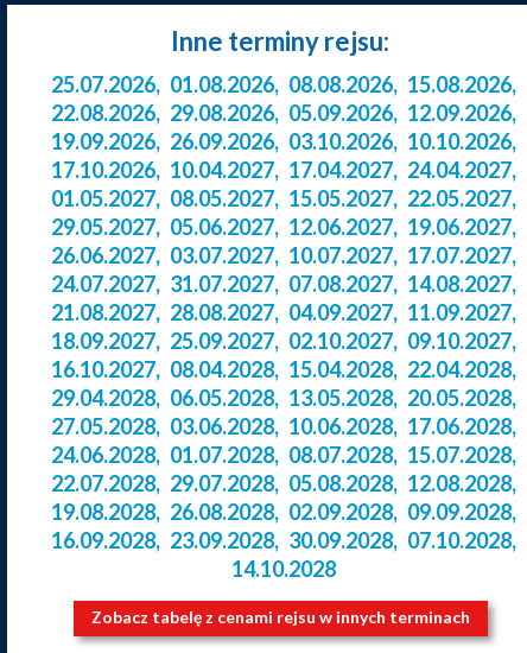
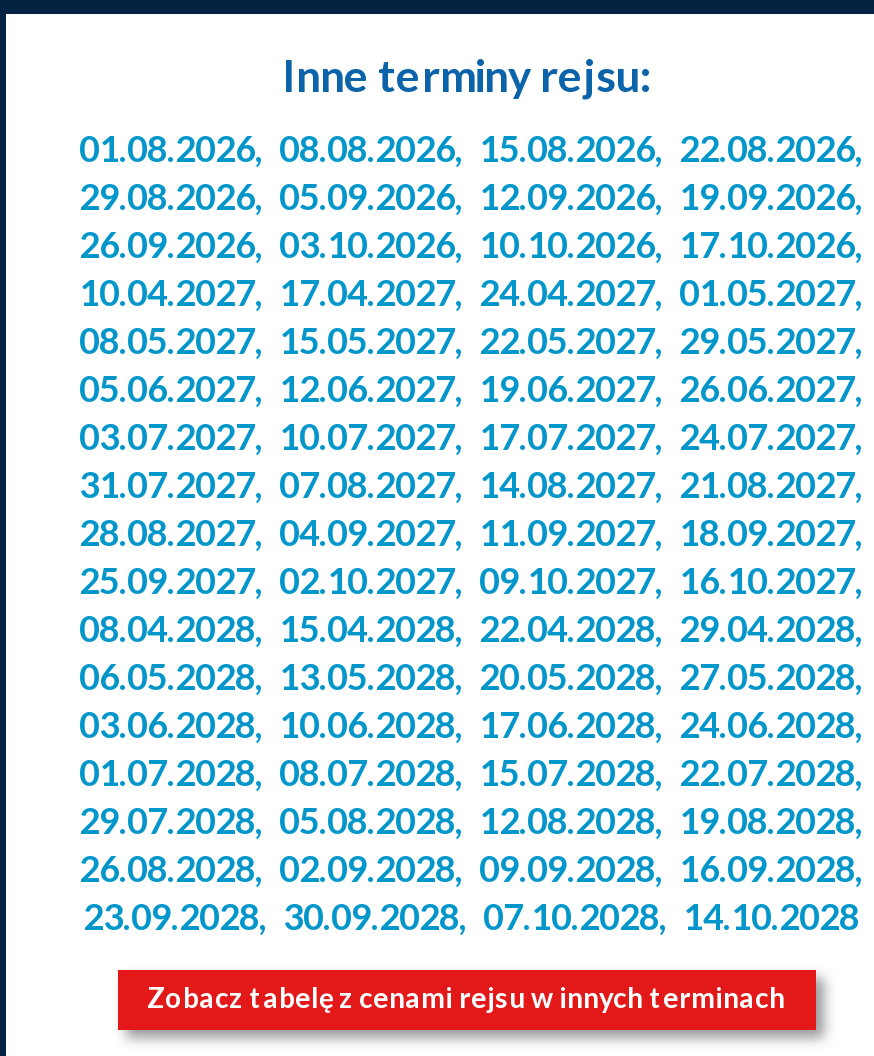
- 25.07.2026, 01.08.2026, 08.08.2026, 15.08.2026,
- 22.08.2026, 29.08.2026, 05.09.2026, 12.09.2026,
- 19.09.2026, 26.09.2026, 03.10.2026, 10.10.2026,
- 17.10.2026, 10.04.2027, 17.04.2027, 24.04.2027,
- 01.05.2027, 08.05.2027, 15.05.2027, 22.05.2027,
- 29.05.2027, 05.06.2027, 12.06.2027, 19.06.2027,
- 26.06.2027, 03.07.2027, 10.07.2027, 17.07.2027,
- 24.07.2027, 31.07.2027, 07.08.2027, 14.08.2027,
- 21.08.2027, 28.08.2027, 04.09.2027, 11.09.2027,
- 18.09.2027, 25.09.2027, 02.10.2027, 09.10.2027,
- 16.10.2027, 08.04.2028, 15.04.2028, 22.04.2028,
- 29.04.2028, 06.05.2028, 13.05.2028, 20.05.2028,
- 27.05.2028, 03.06.2028, 10.06.2028, 17.06.2028,
- 24.06.2028, 01.07.2028, 08.07.2028, 15.07.2028,
- 22.07.2028, 29.07.2028, 05.08.2028, 12.08.2028,
- 19.08.2028, 26.08.2028, 02.09.2028, 09.09.2028,
- 16.09.2028, 23.09.2028, 30.09.2028, 07.10.2028,
- 14.10.2028
+ 01.08.2026, 08.08.2026, 15.08.2026, 22.08.2026,
+ 29.08.2026, 05.09.2026, 12.09.2026, 19.09.2026,
+ 26.09.2026, 03.10.2026, 10.10.2026, 17.10.2026,
+ 10.04.2027, 17.04.2027, 24.04.2027, 01.05.2027,
+ 08.05.2027, 15.05.2027, 22.05.2027, 29.05.2027,
+ 05.06.2027, 12.06.2027, 19.06.2027, 26.06.2027,
+ 03.07.2027, 10.07.2027, 17.07.2027, 24.07.2027,
+ 31.07.2027, 07.08.2027, 14.08.2027, 21.08.2027,
+ 28.08.2027, 04.09.2027, 11.09.2027, 18.09.2027,
+ 25.09.2027, 02.10.2027, 09.10.2027, 16.10.2027,
+ 08.04.2028, 15.04.2028, 22.04.2028, 29.04.2028,
+ 06.05.2028, 13.05.2028, 20.05.2028, 27.05.2028,
+ 03.06.2028, 10.06.2028, 17.06.2028, 24.06.2028,
+ 01.07.2028, 08.07.2028, 15.07.2028, 22.07.2028,
+ 29.07.2028, 05.08.2028, 12.08.2028, 19.08.2028,
+ 26.08.2028, 02.09.2028, 09.09.2028, 16.09.2028,
+ 23.09.2028, 30.09.2028, 07.10.2028, 14.10.2028
